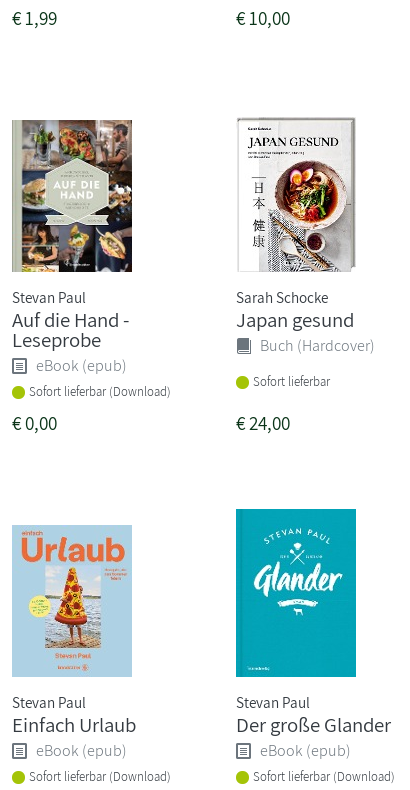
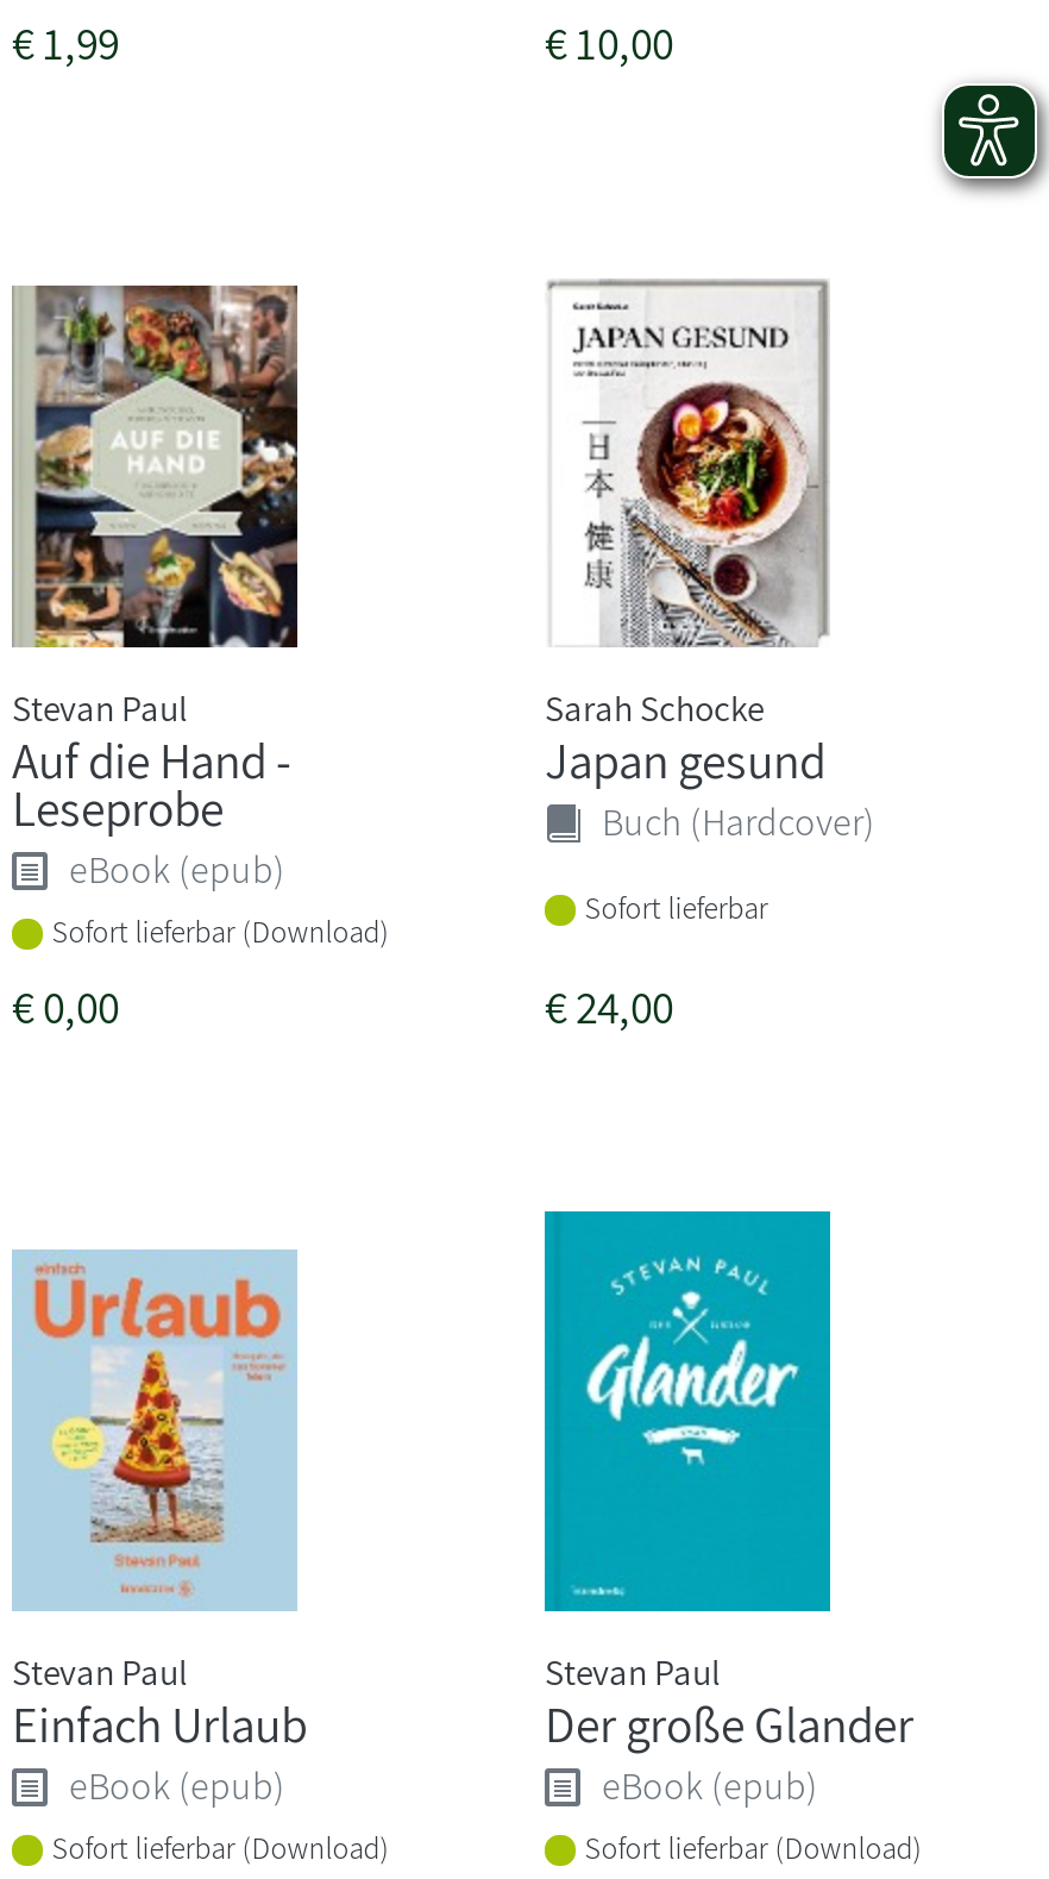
+ [image]
